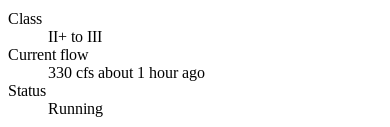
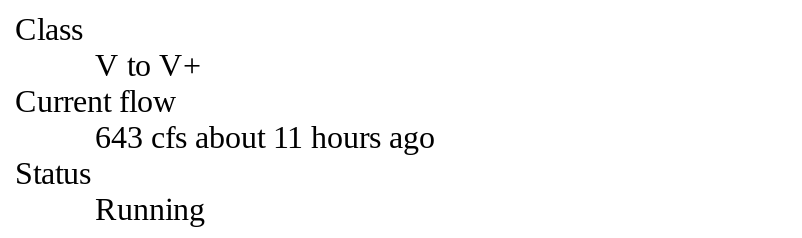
- II+ to III
+ V to V+

- 330 cfs about 1 hour ago
+ 643 cfs about 11 hours ago
